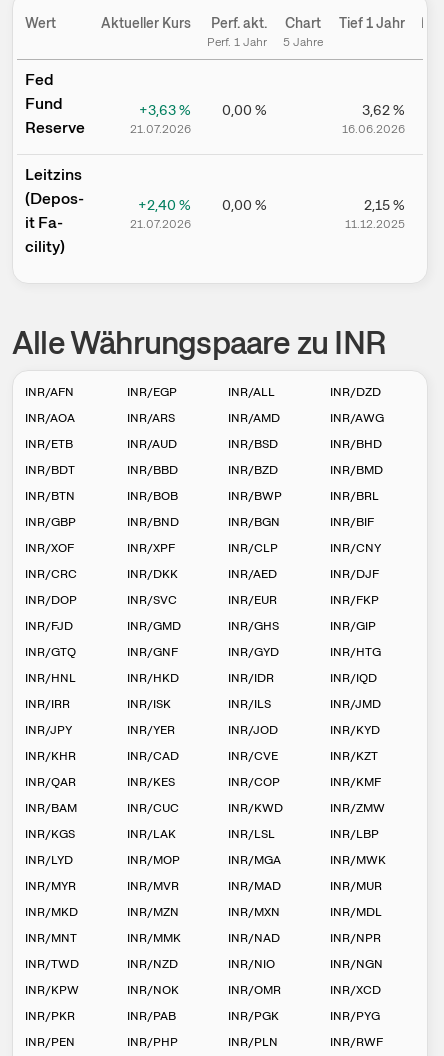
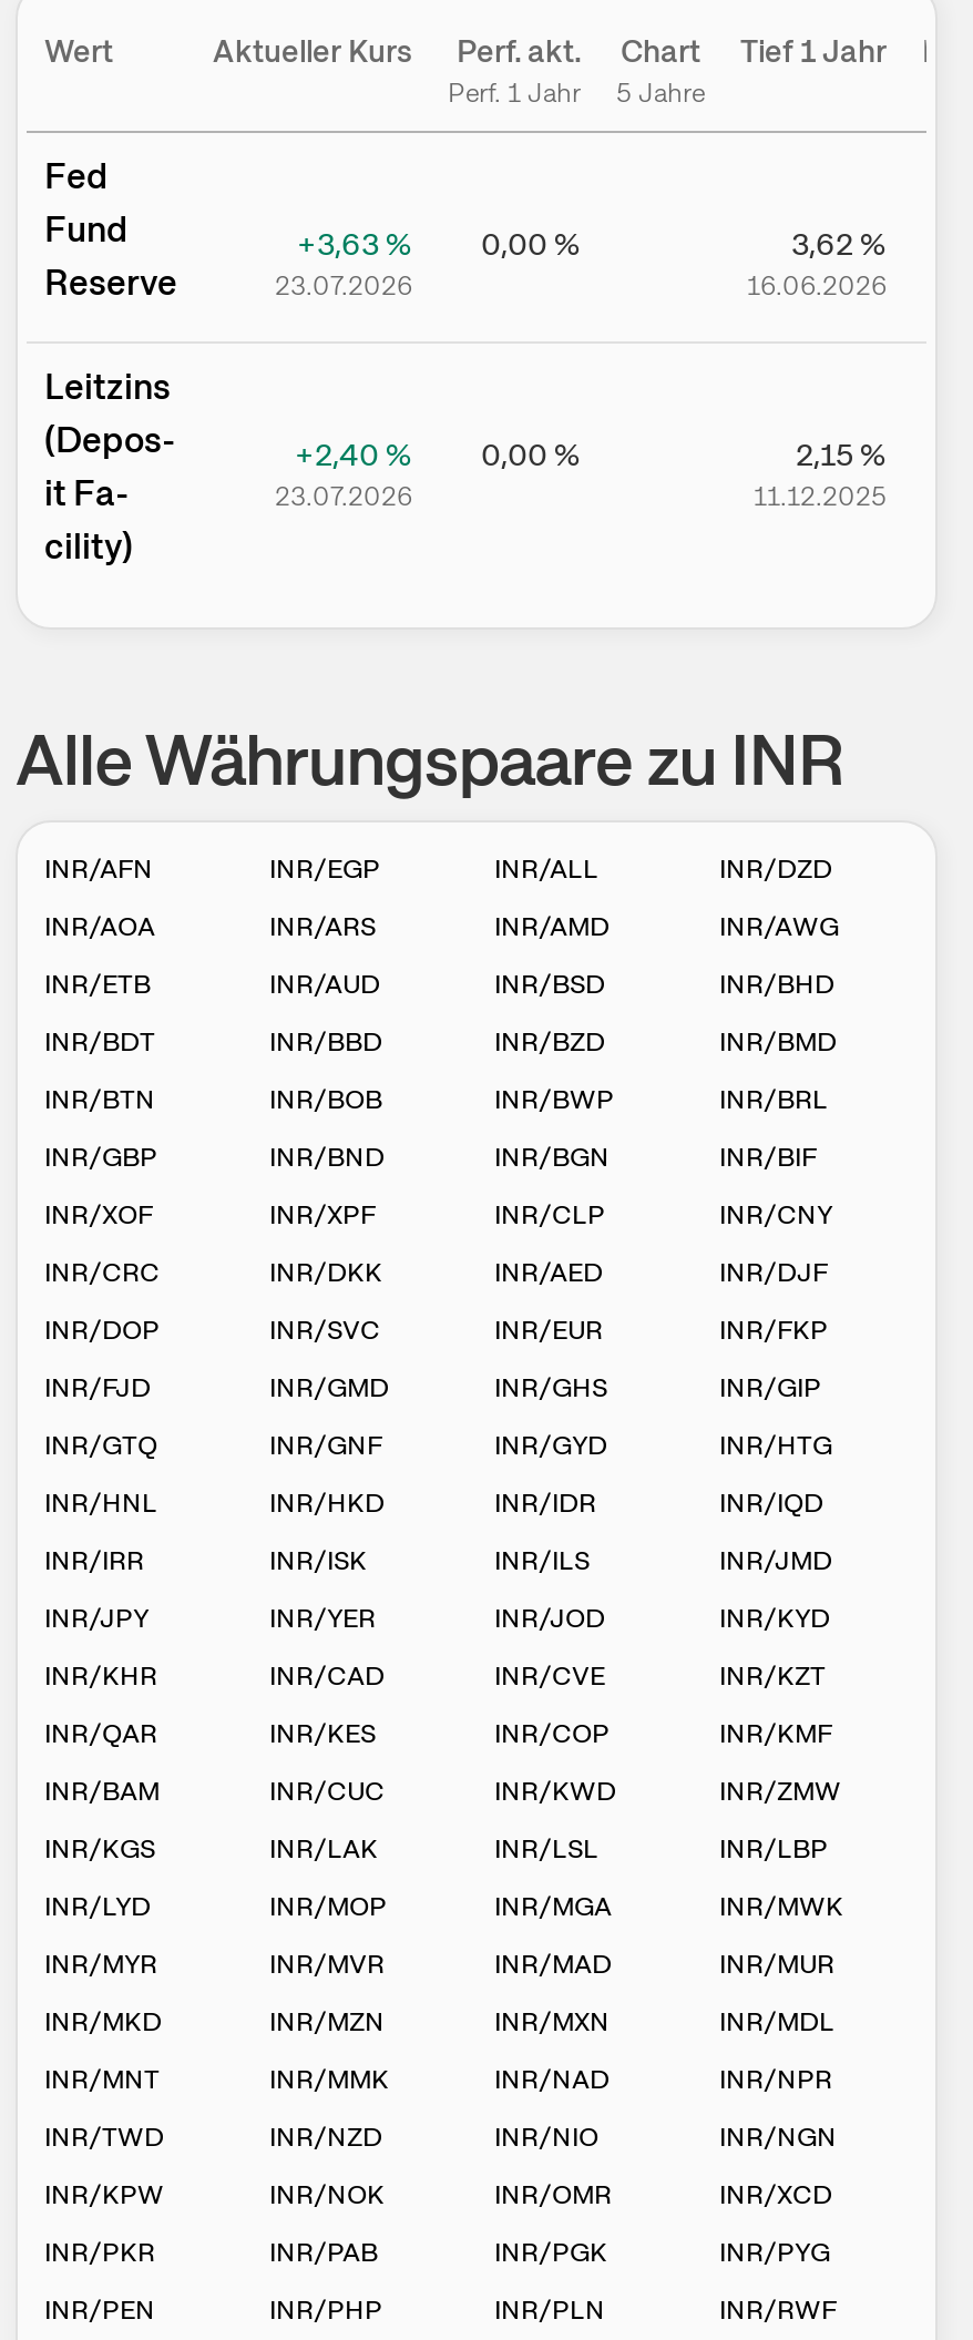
- 21.07.2026
+ 23.07.2026

- 21.07.2026
+ 23.07.2026
